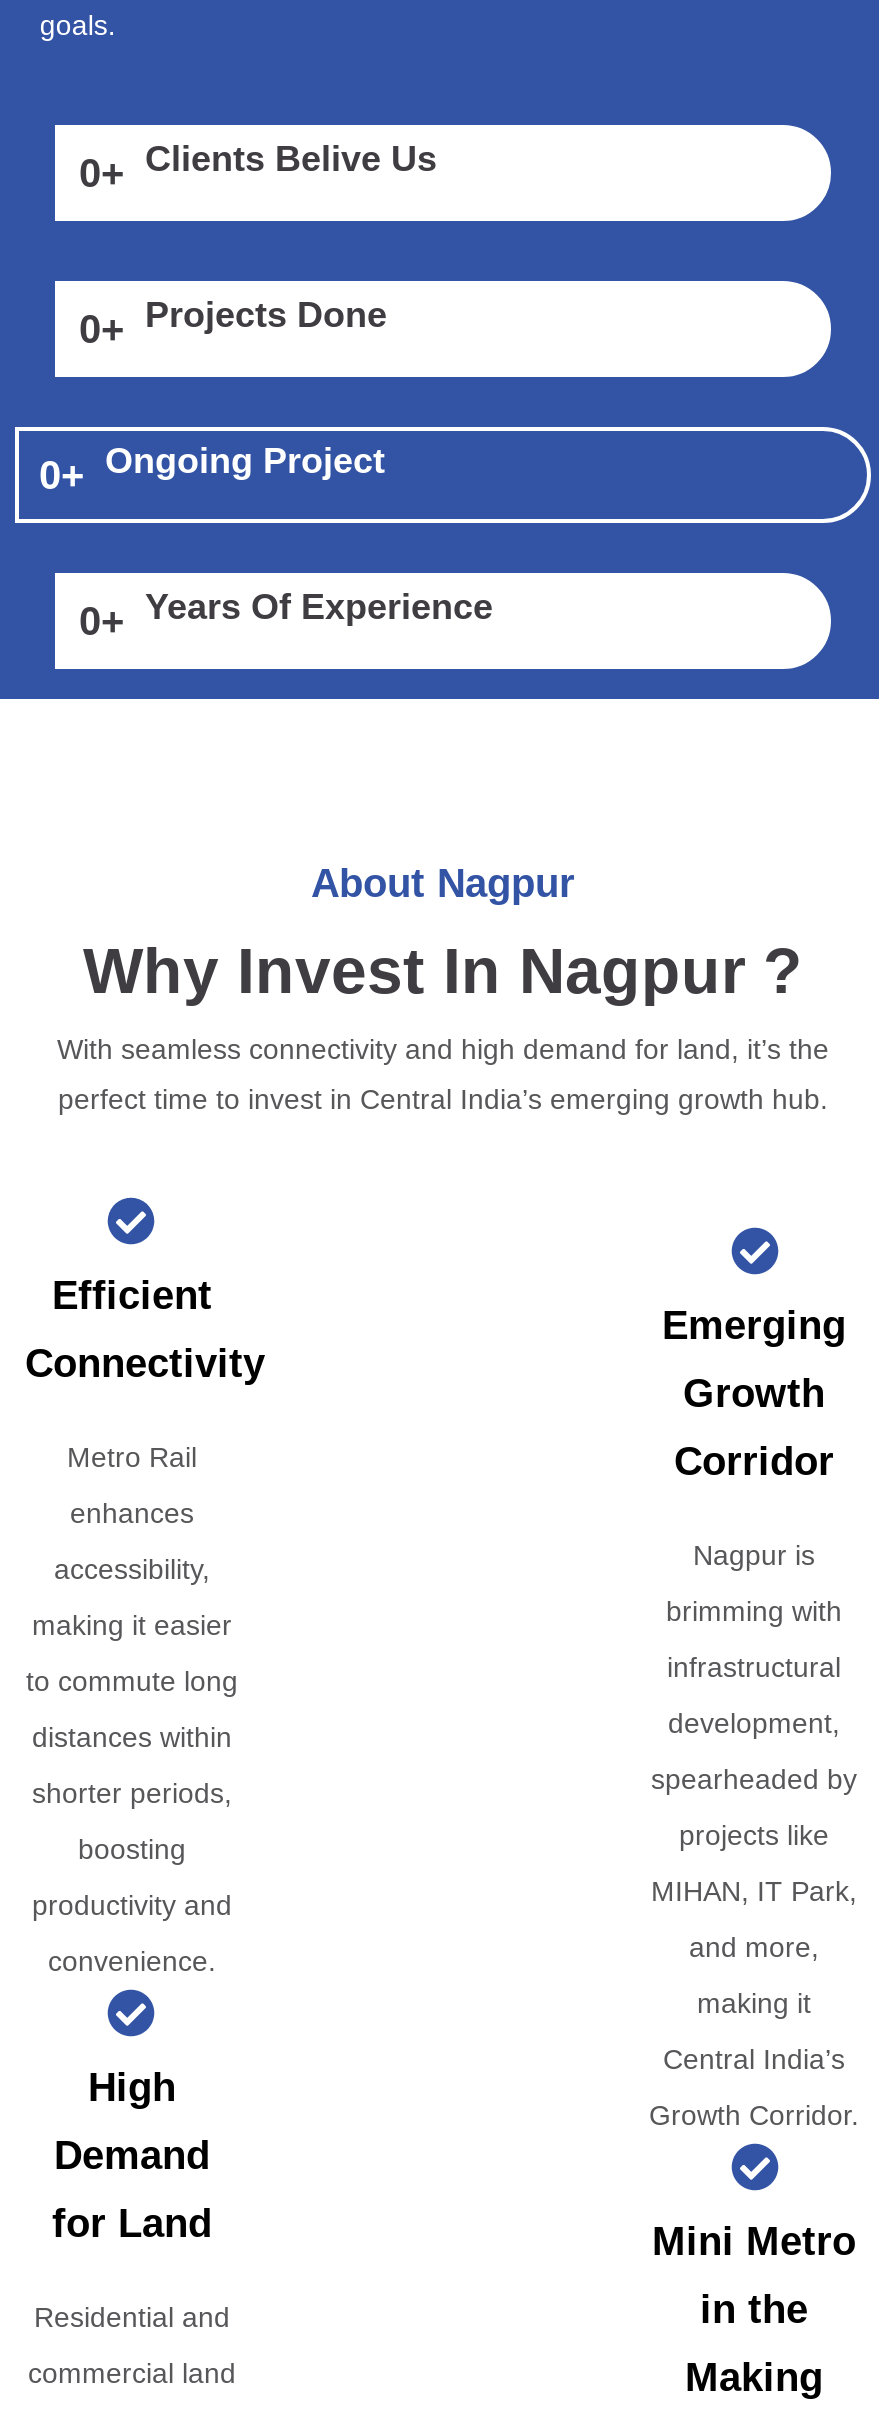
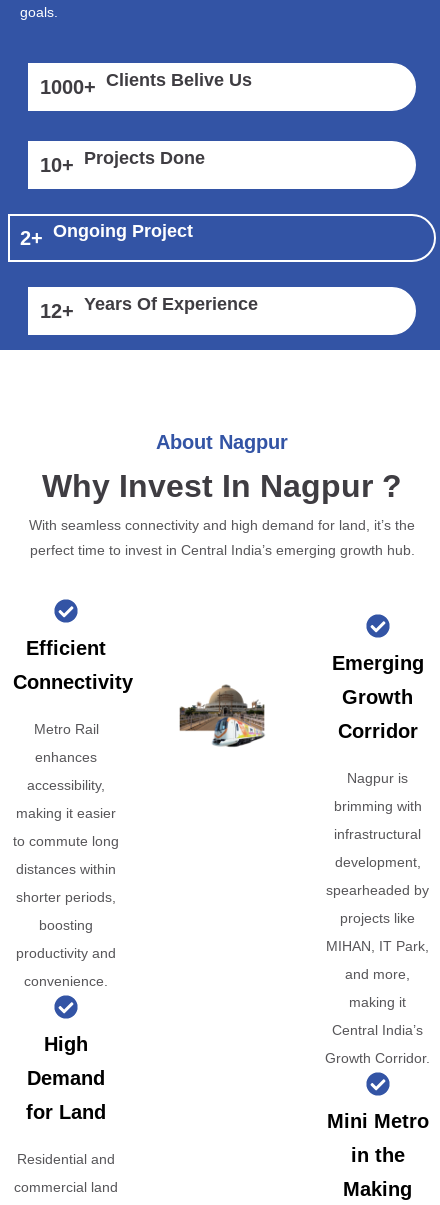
- 0+ Clients Belive Us
+ 1000+ Clients Belive Us

- 0+ Projects Done
+ 10+ Projects Done

- 0+ Ongoing Project
+ 2+ Ongoing Project

- 0+ Years Of Experience
+ 12+ Years Of Experience

+ [image]
